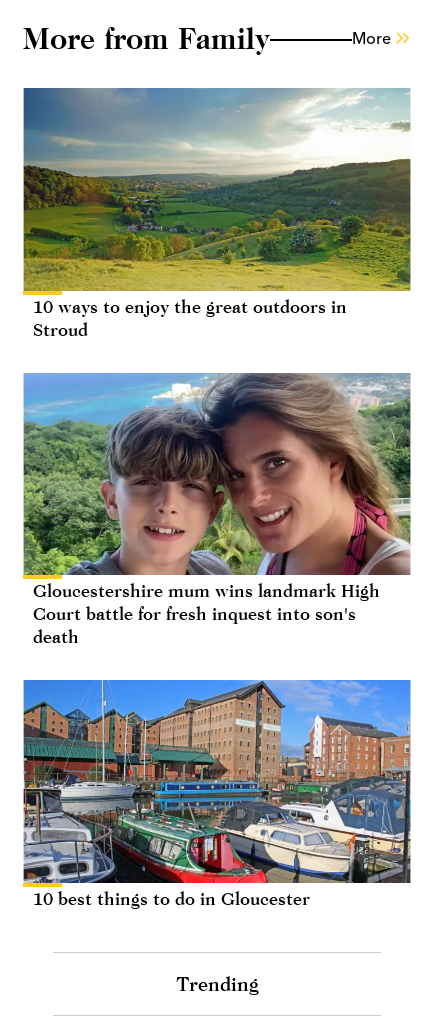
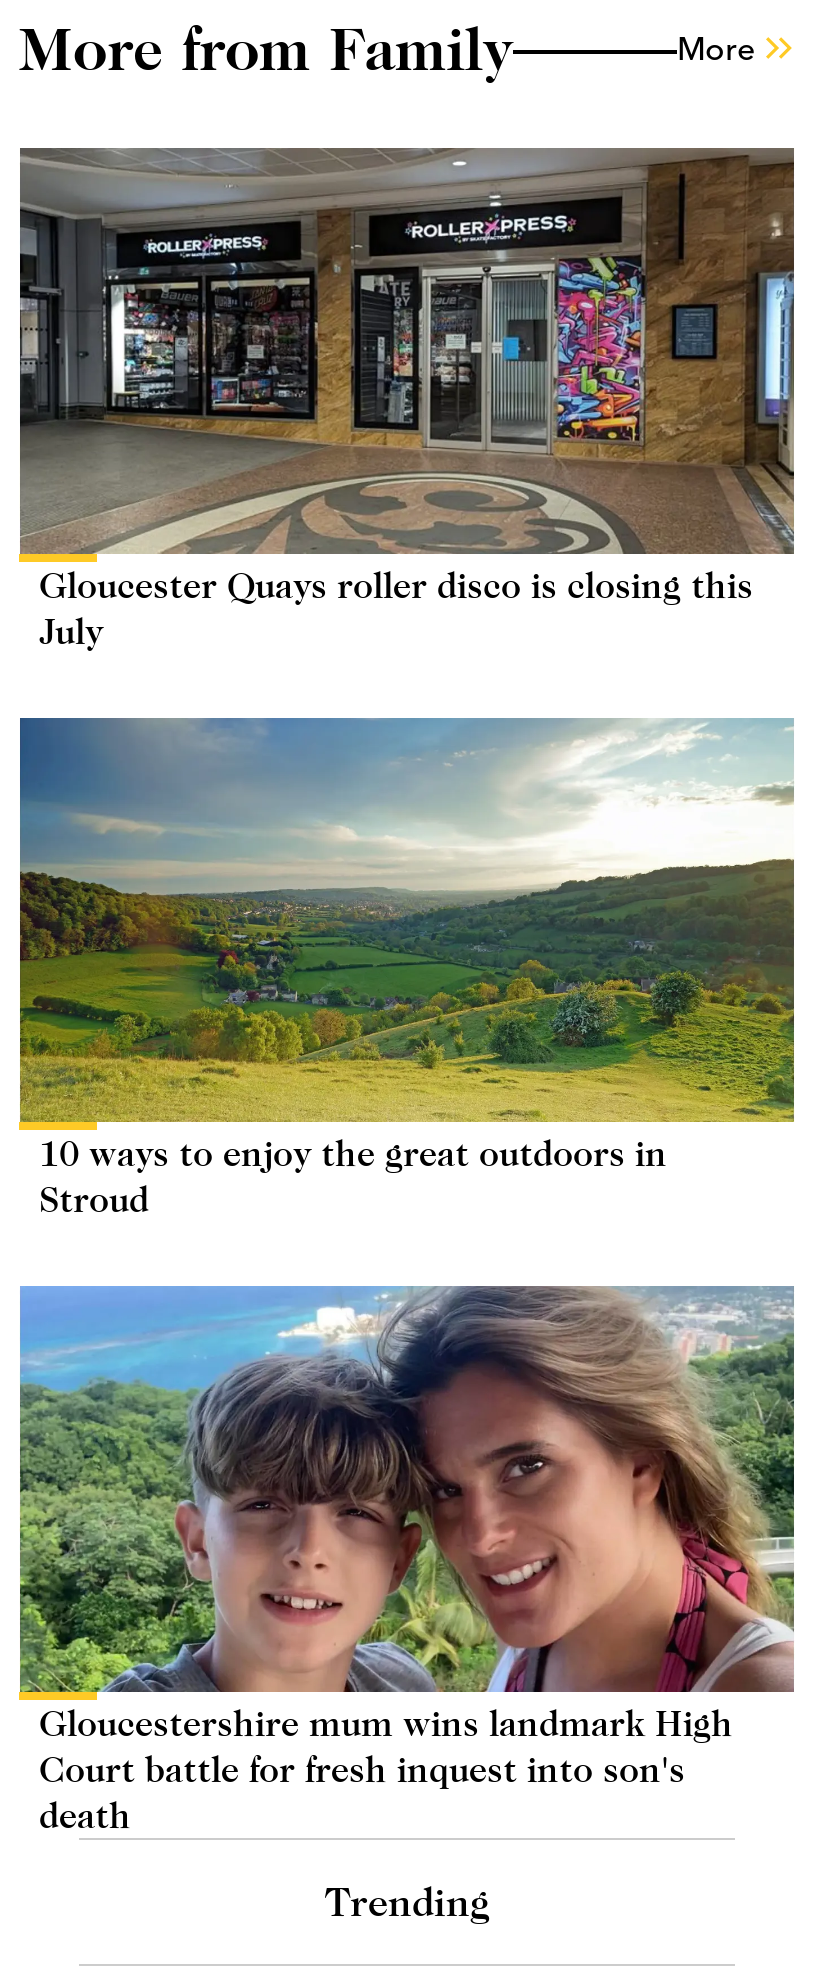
+ [image]
+ Gloucester Quays roller disco is closing this
+ July

moved down: [image] | 10 ways to enjoy the great outdoors in | Stroud | Gloucestershire mum wins landmark High | Court battle for fresh inquest into son's | death

- [image]
- 10 best things to do in Gloucester
